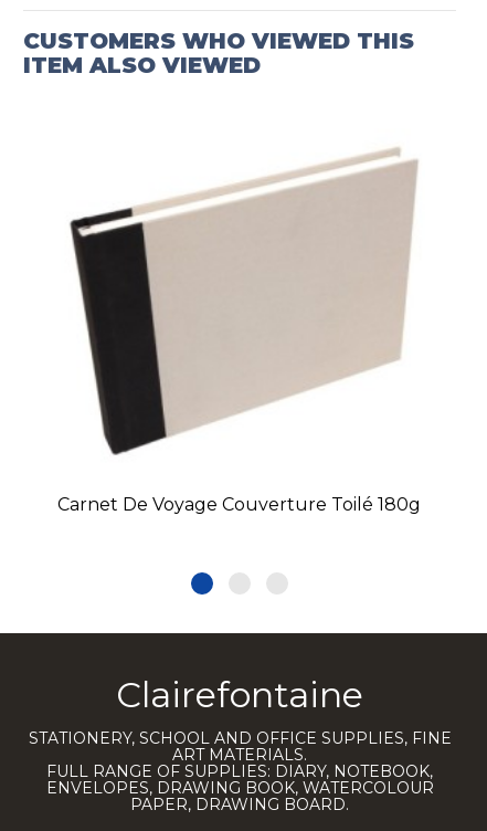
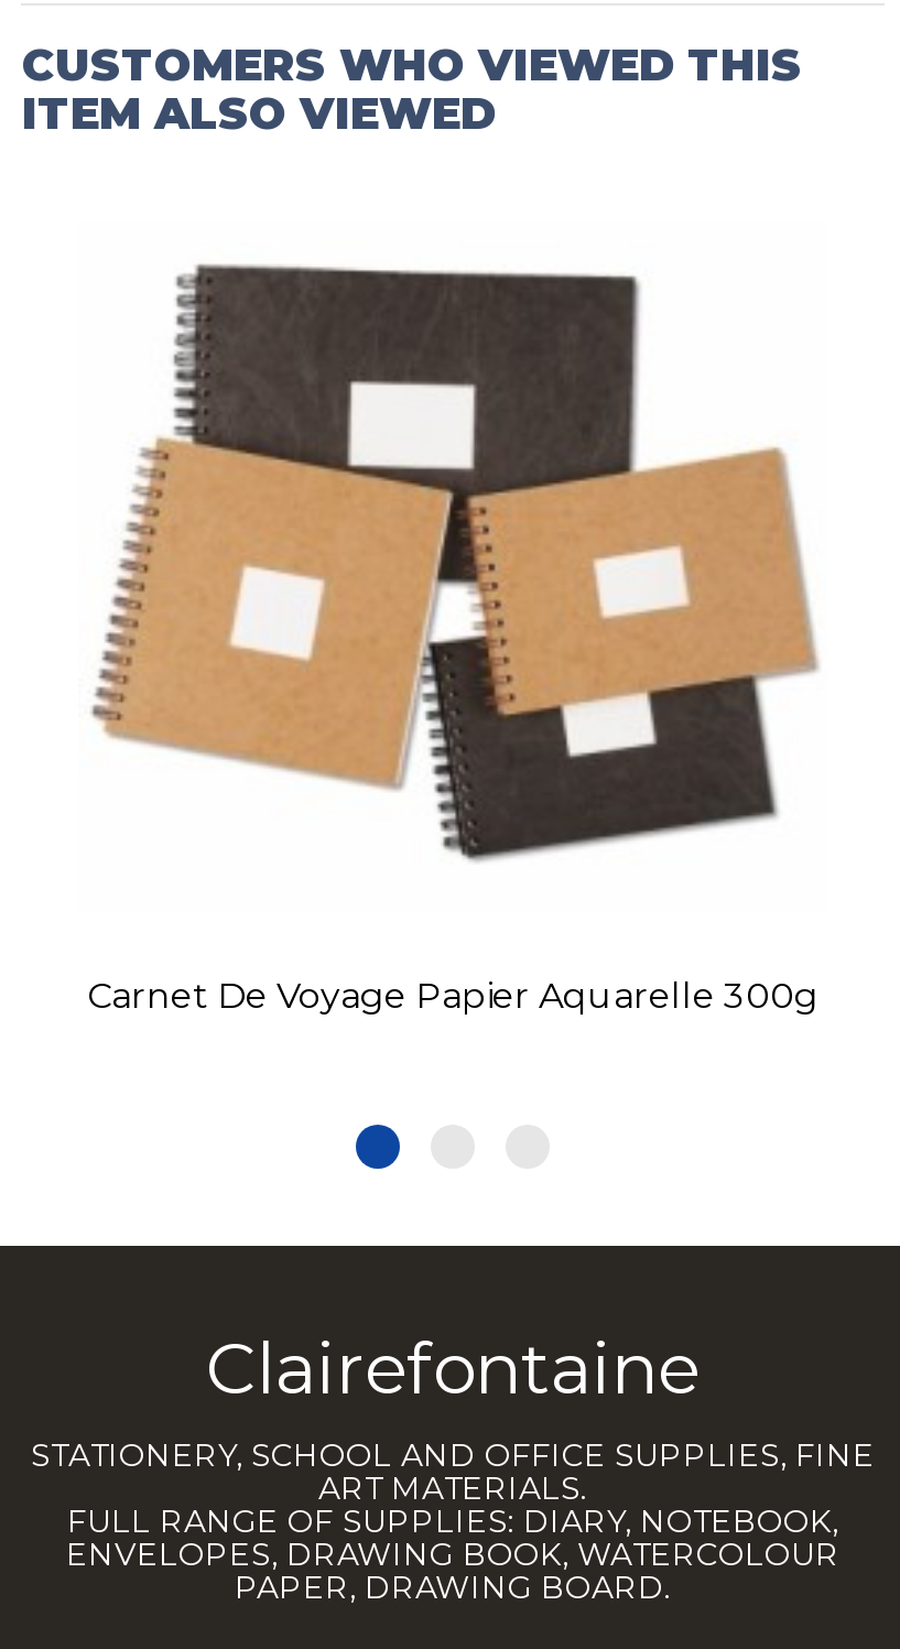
- [image]
- Carnet De Voyage Couverture Toilé 180g
+ [image]
+ Carnet De Voyage Papier Aquarelle 300g
